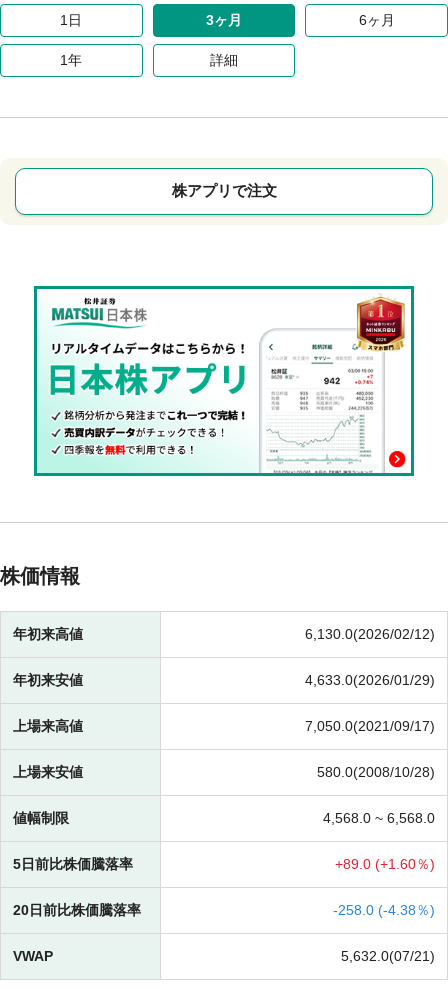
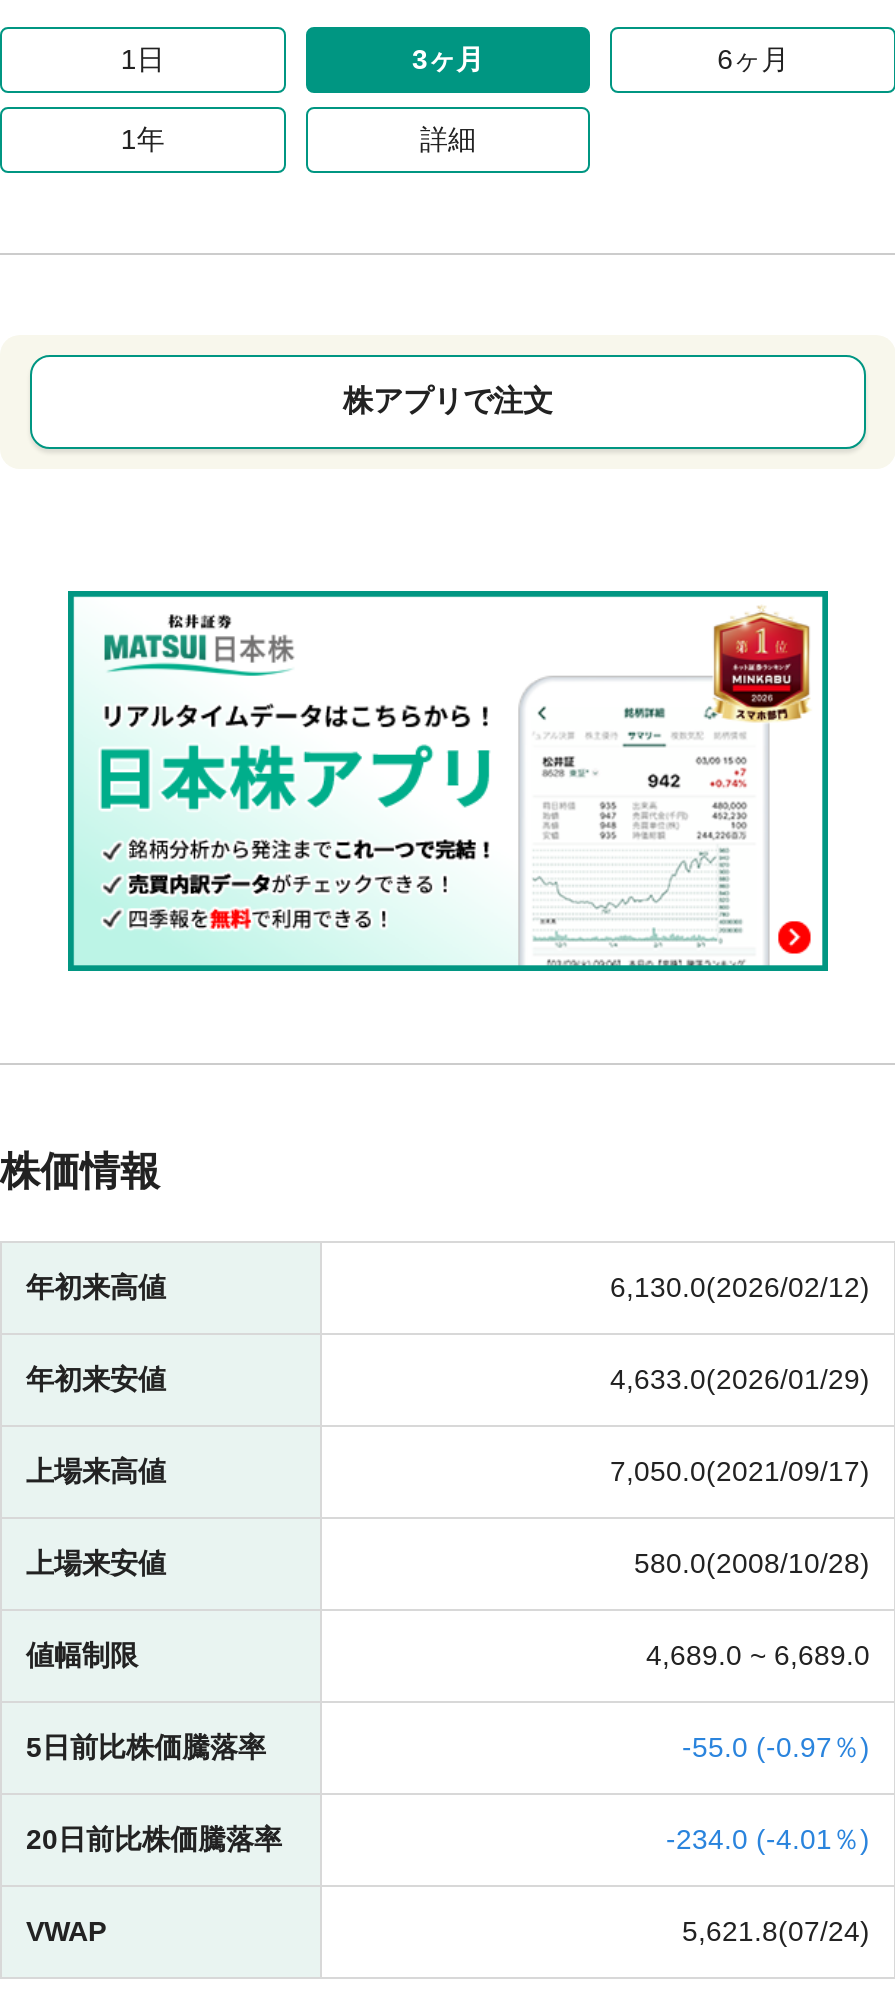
- 4,568.0 ~ 6,568.0
+ 4,689.0 ~ 6,689.0

- +89.0 (+1.60％)
+ -55.0 (-0.97％)

- -258.0 (-4.38％)
+ -234.0 (-4.01％)

- 5,632.0(07/21)
+ 5,621.8(07/24)
